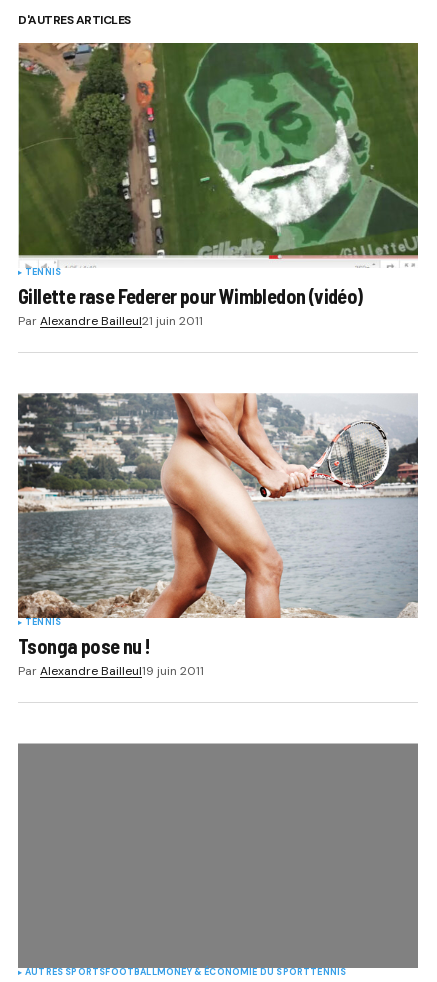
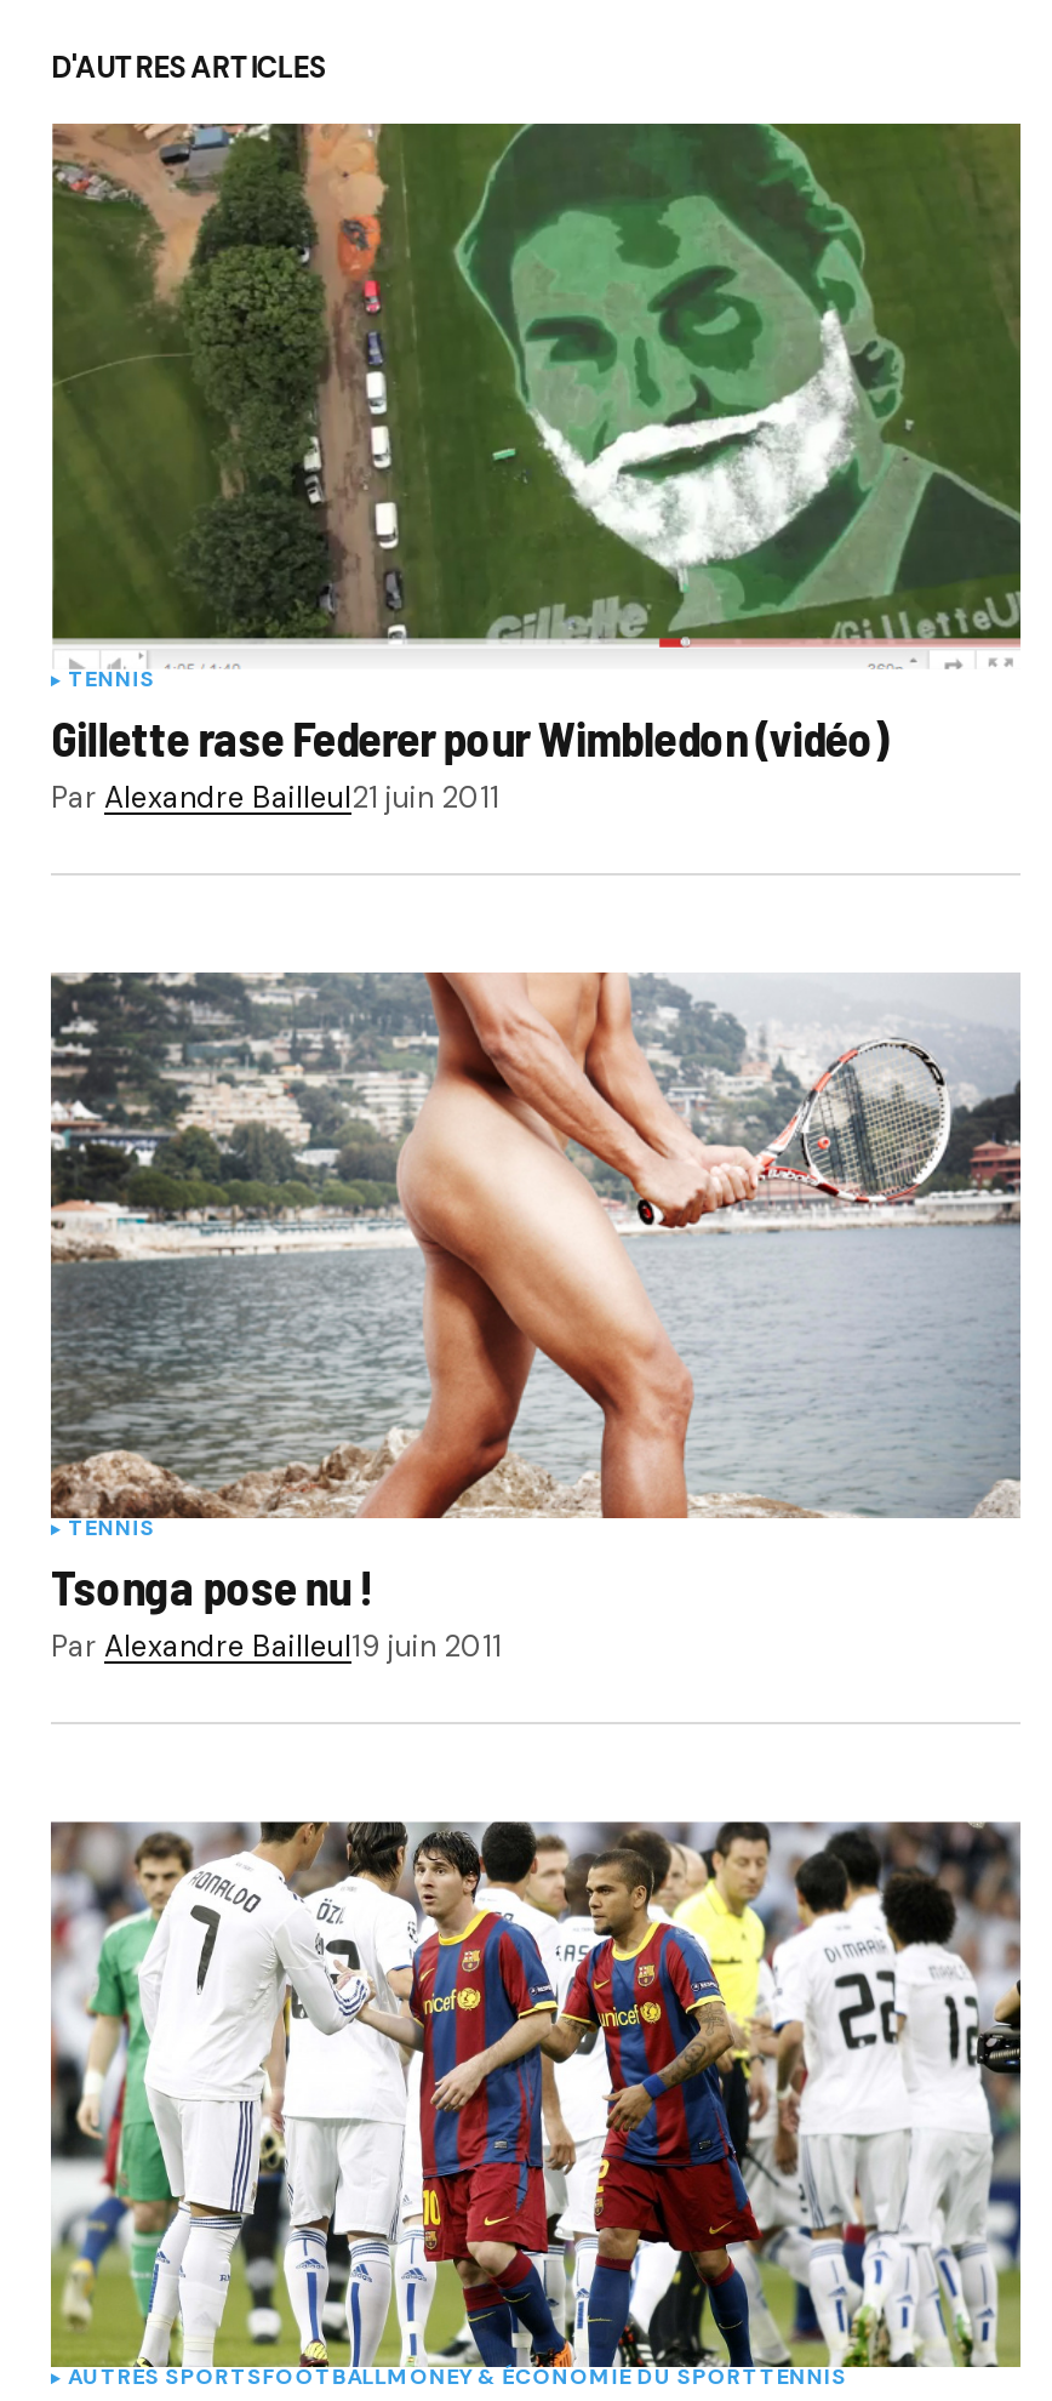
+ [image]
